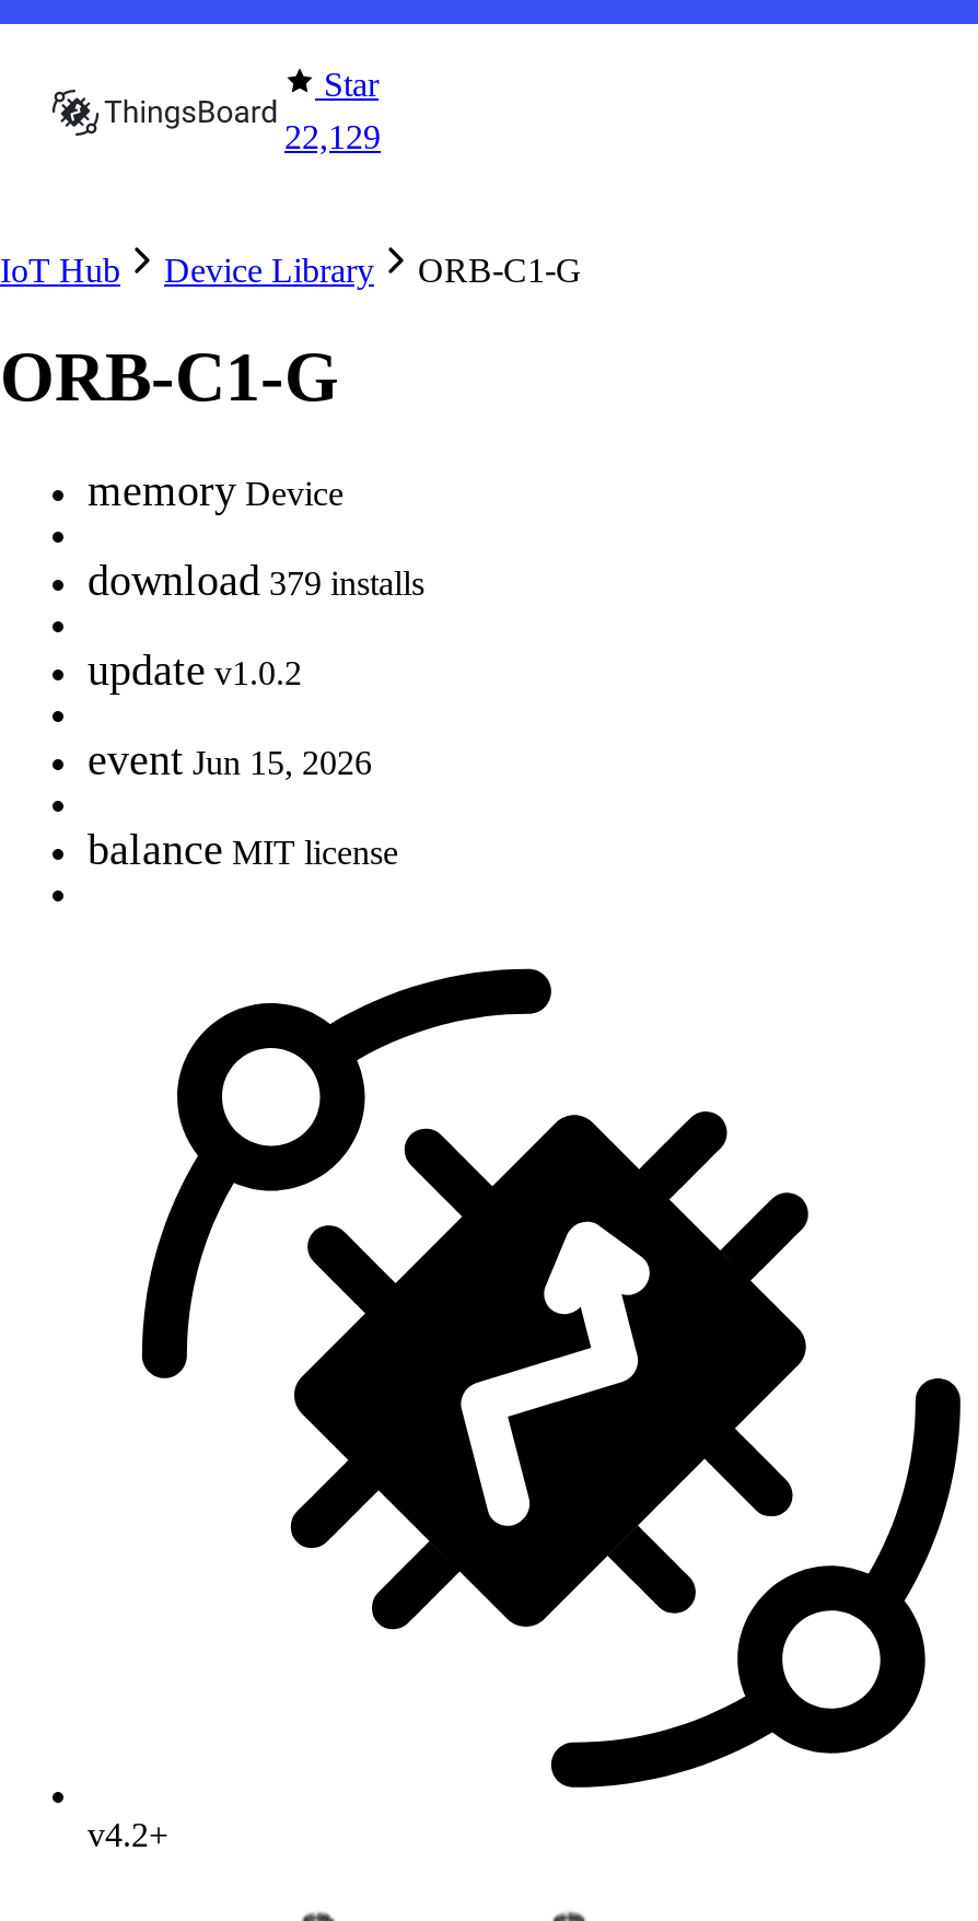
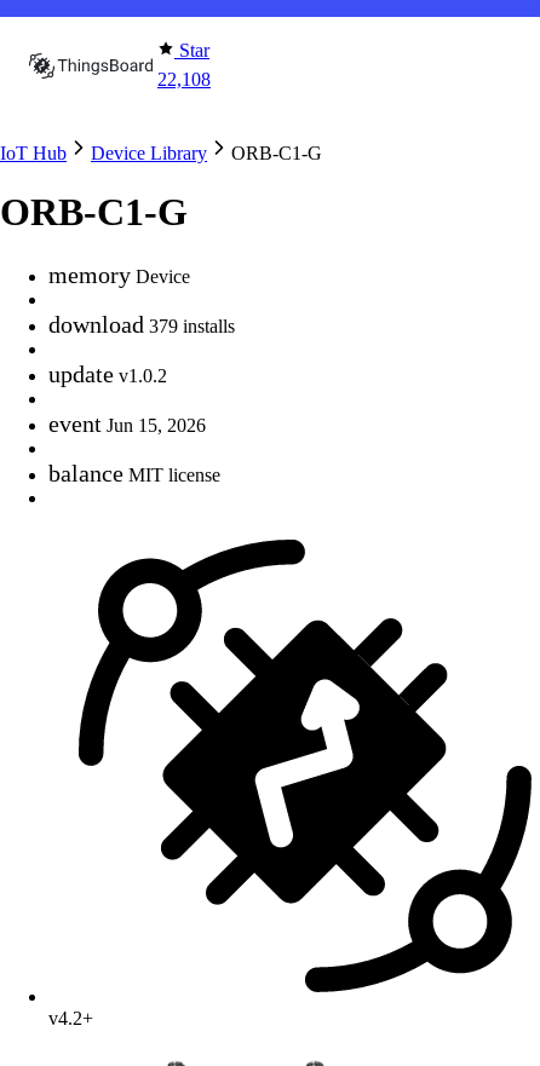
- 22,129
+ 22,108
